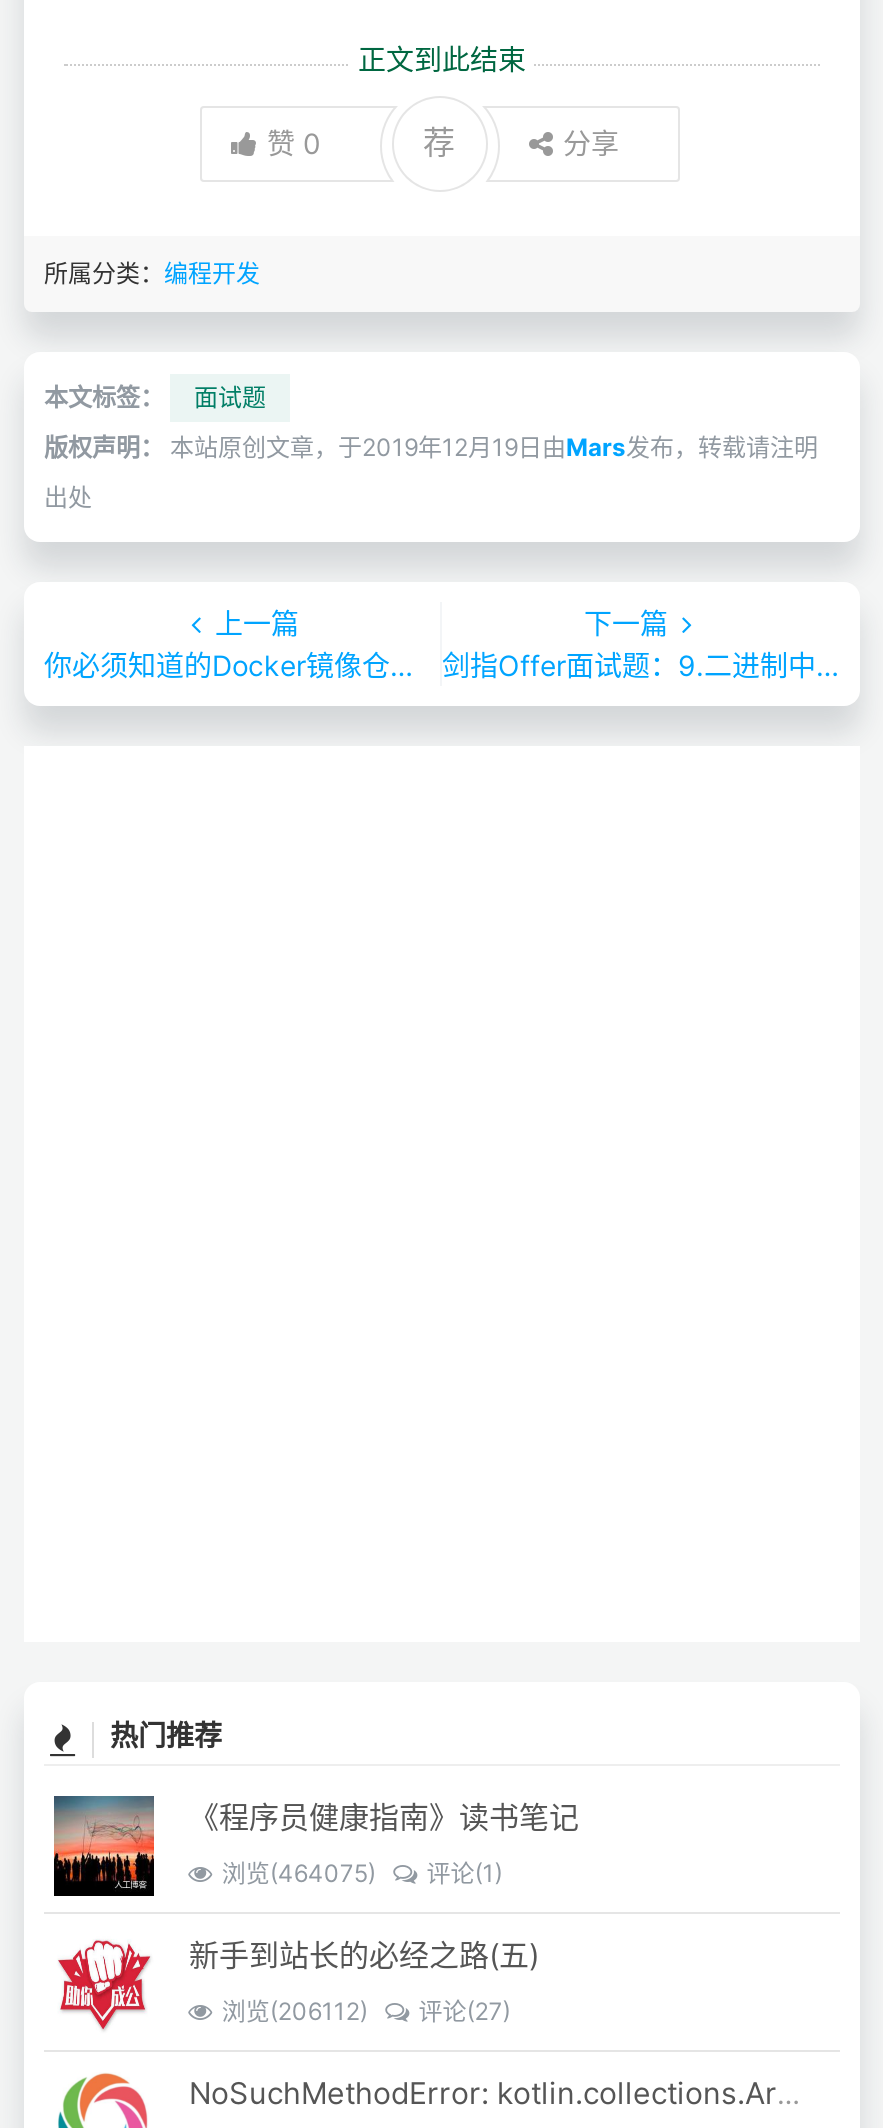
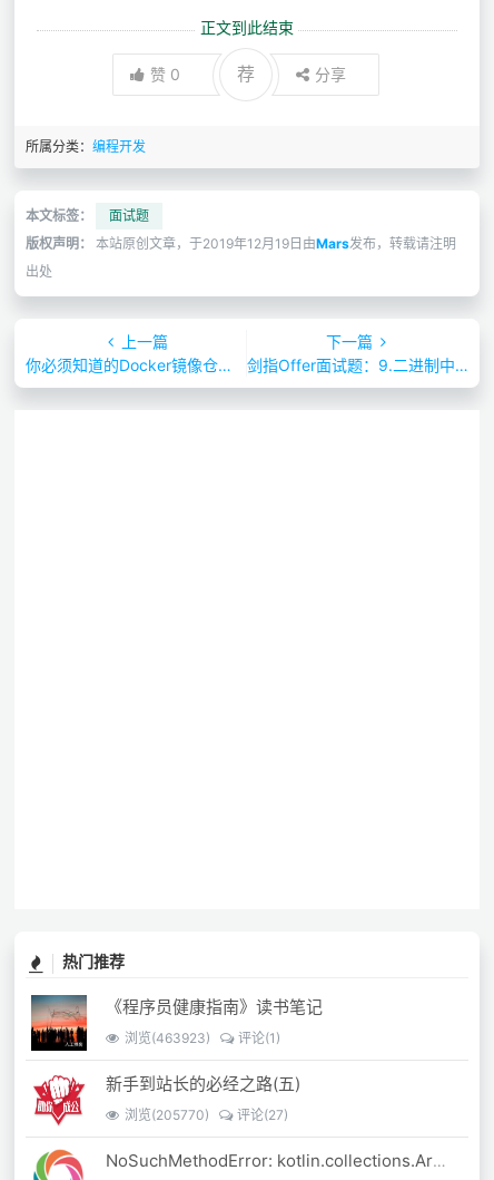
- 浏览(464075) 评论(1)
+ 浏览(463923) 评论(1)

- 浏览(206112) 评论(27)
+ 浏览(205770) 评论(27)
